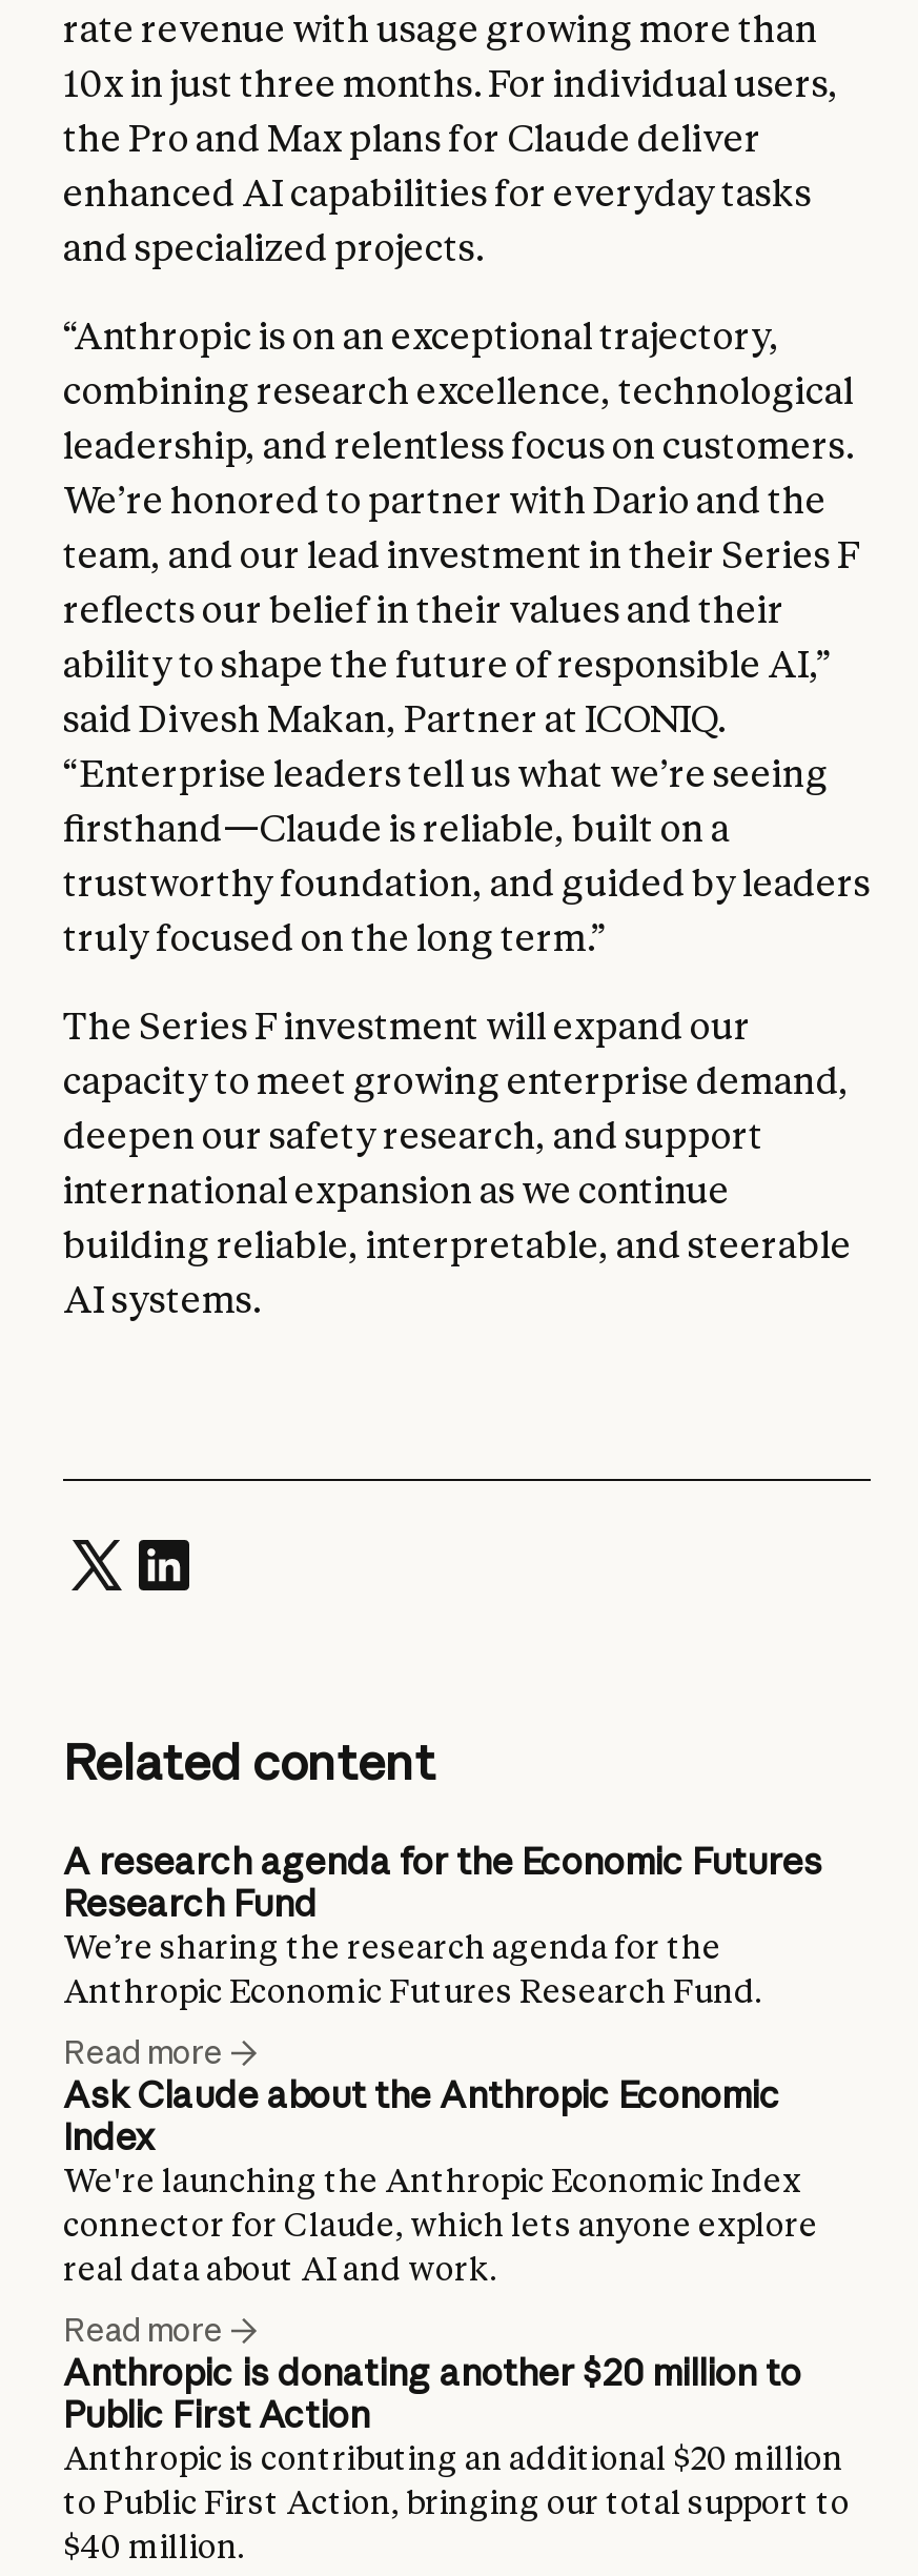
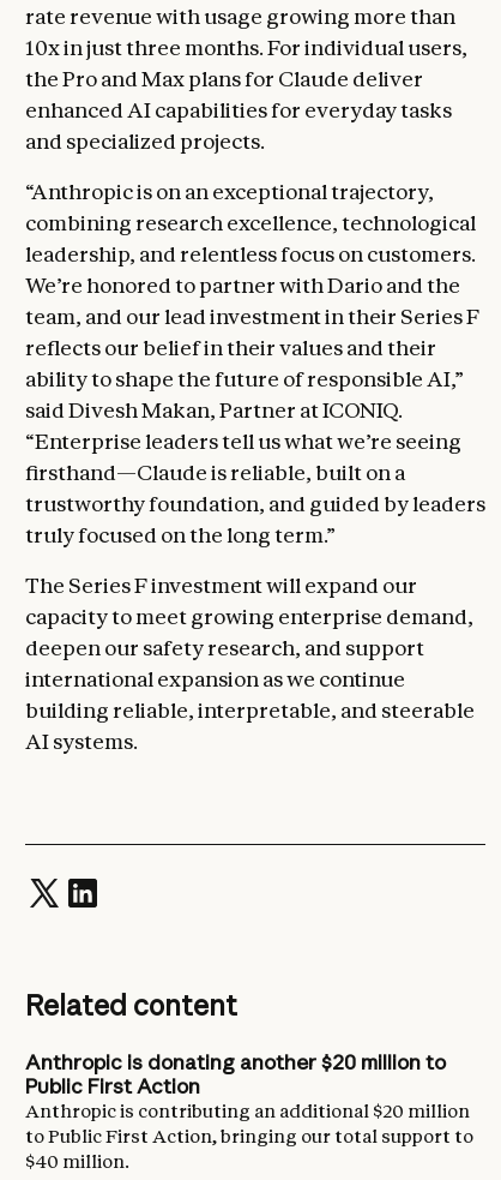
- A research agenda for the Economic Futures
- Research Fund
- We’re sharing the research agenda for the
- Anthropic Economic Futures Research Fund.
- Read more
- Ask Claude about the Anthropic Economic
- Index
- We're launching the Anthropic Economic Index
- connector for Claude, which lets anyone explore
- real data about AI and work.
- Read more
